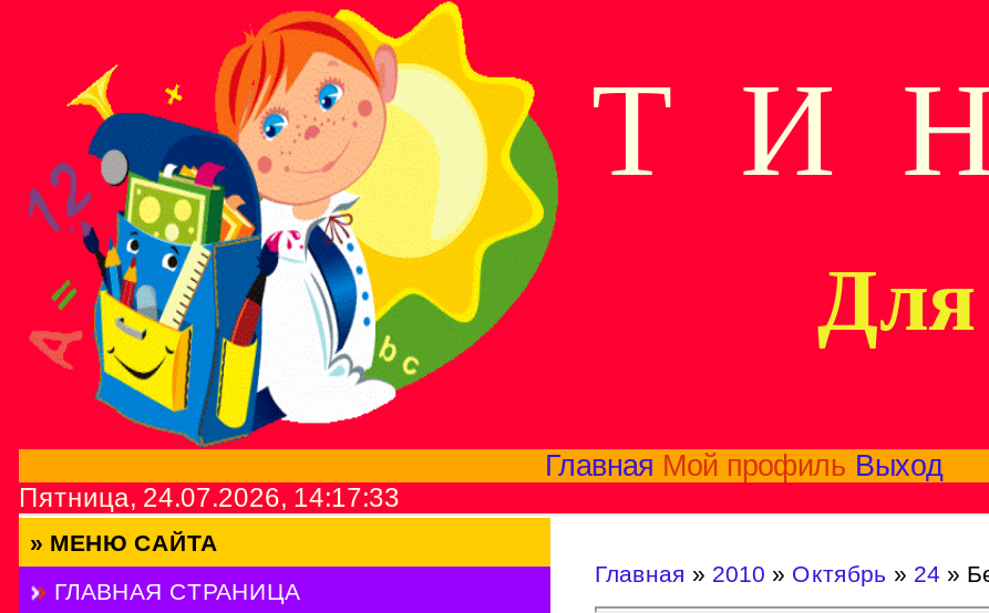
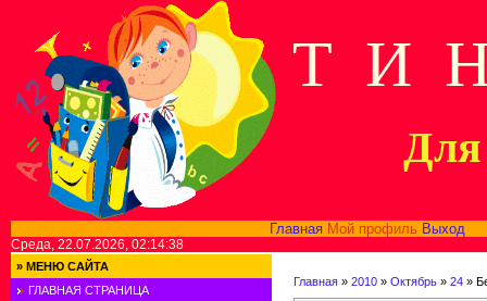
- Пятница, 24.07.2026, 14:17:33
+ Среда, 22.07.2026, 02:14:38
